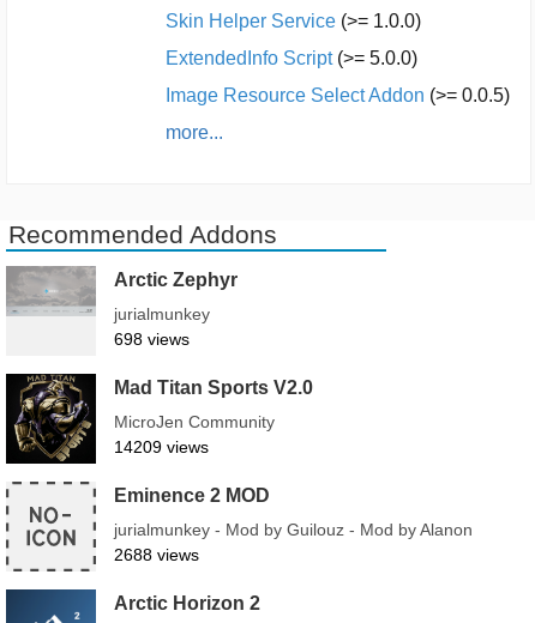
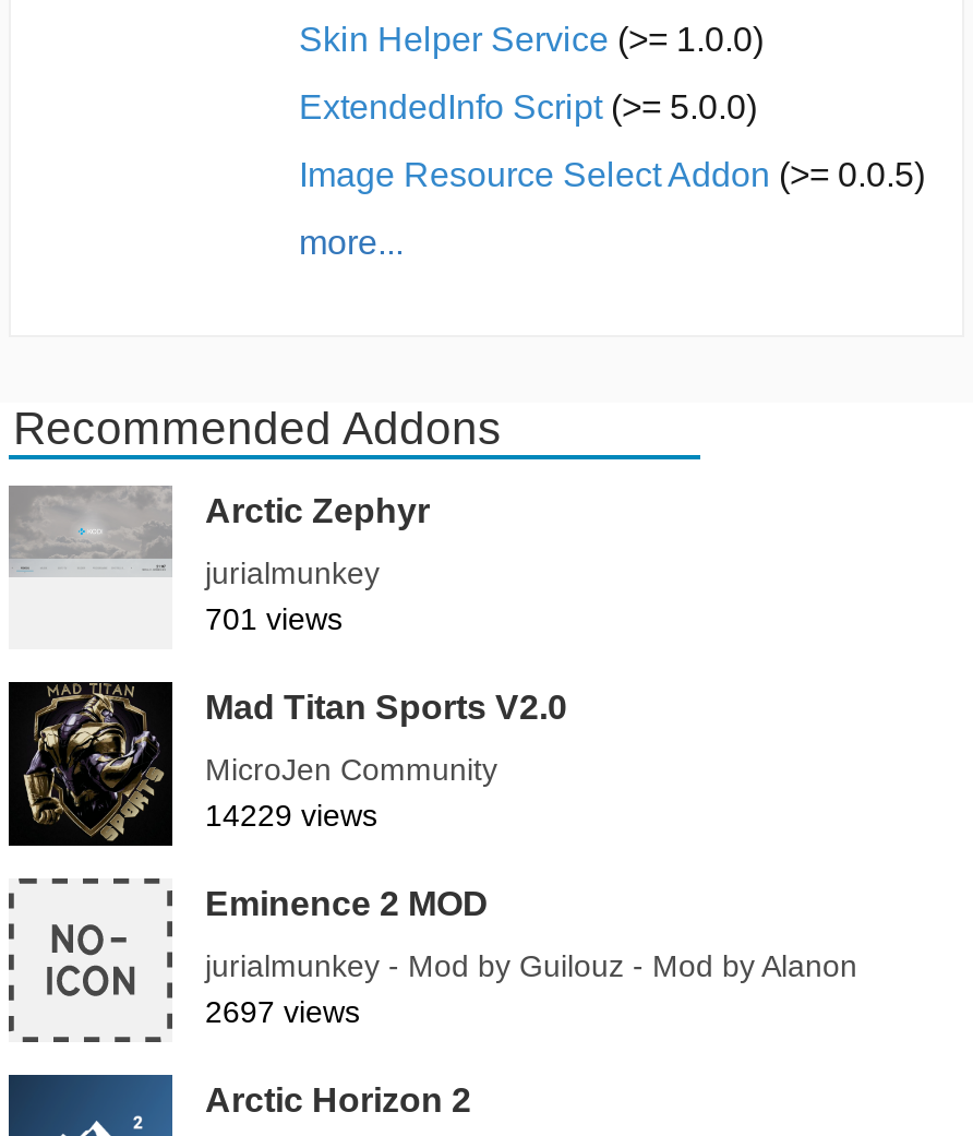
- 698 views
+ 701 views

- 14209 views
+ 14229 views

- 2688 views
+ 2697 views
